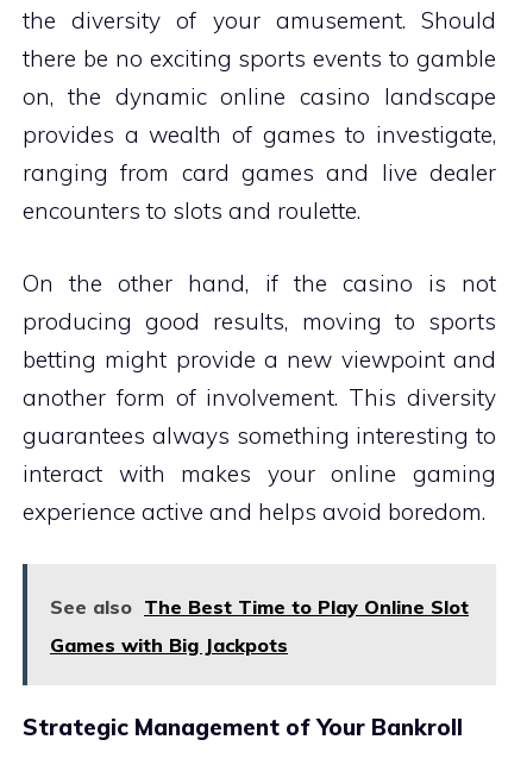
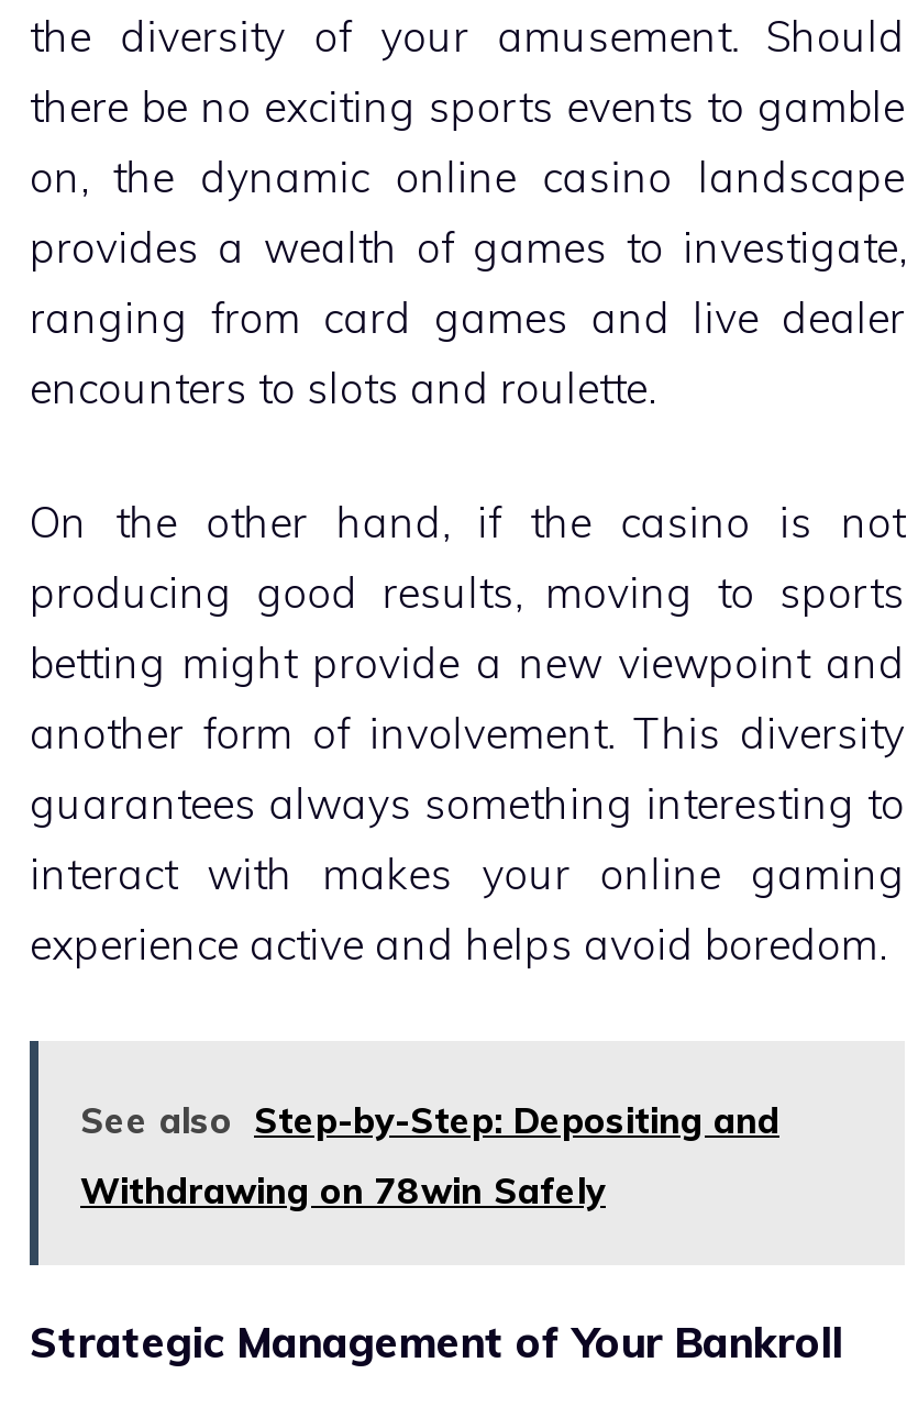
- See also The Best Time to Play Online Slot
+ See also Step-by-Step: Depositing and

- Games with Big Jackpots
+ Withdrawing on 78win Safely
